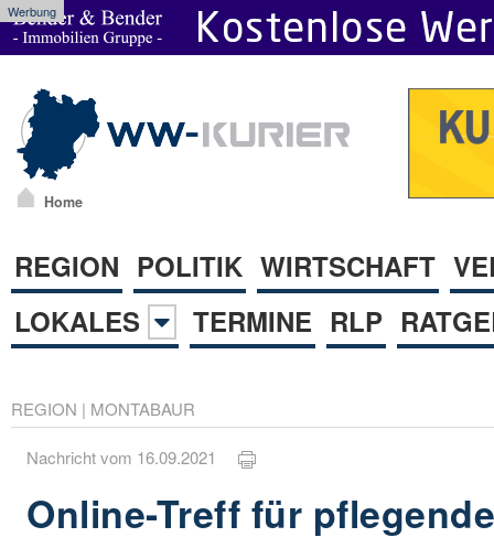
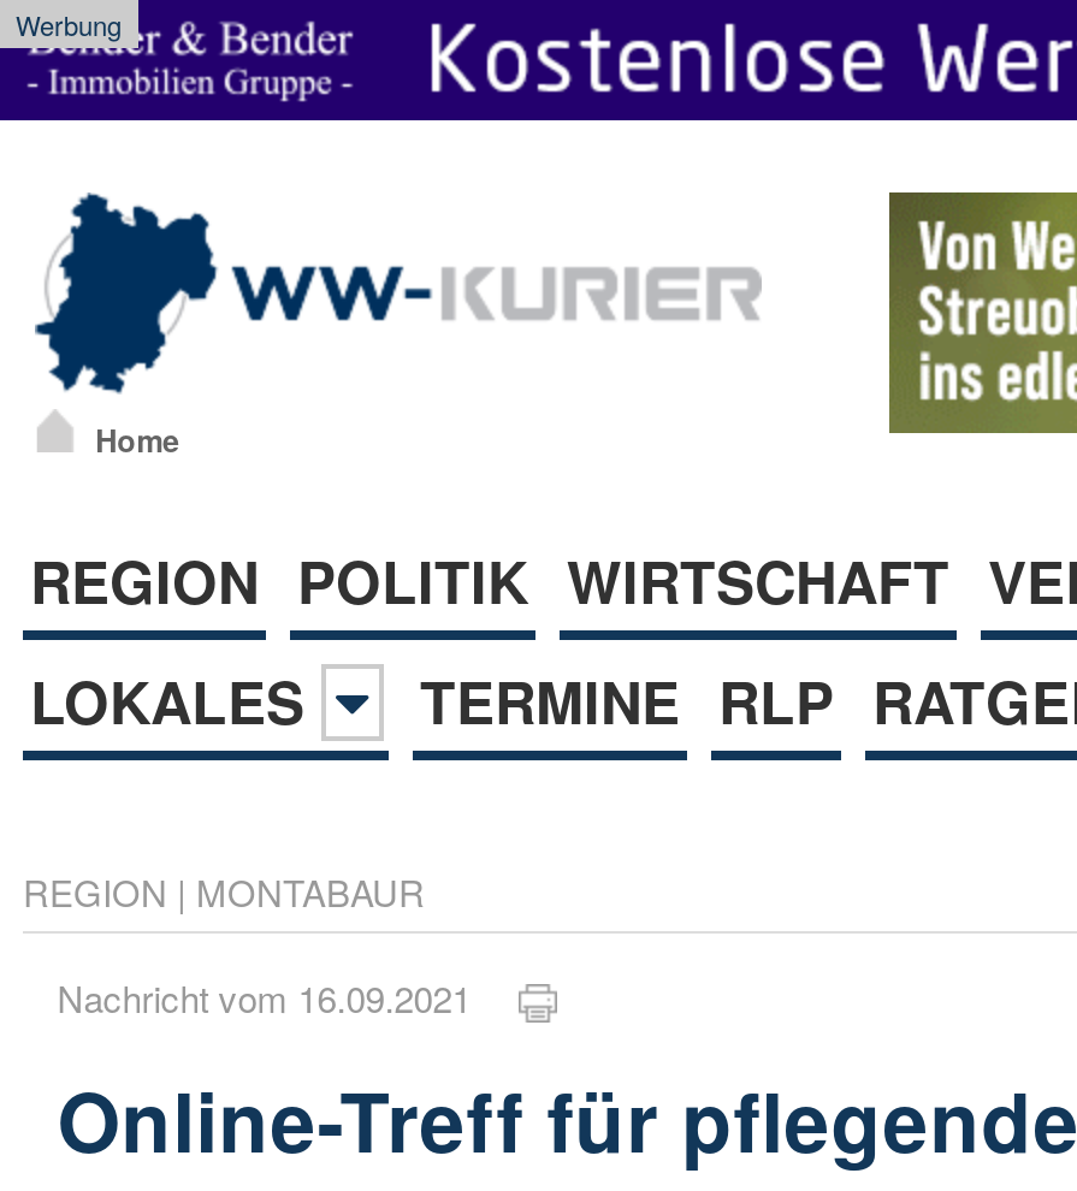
- [image]
+ [image]
